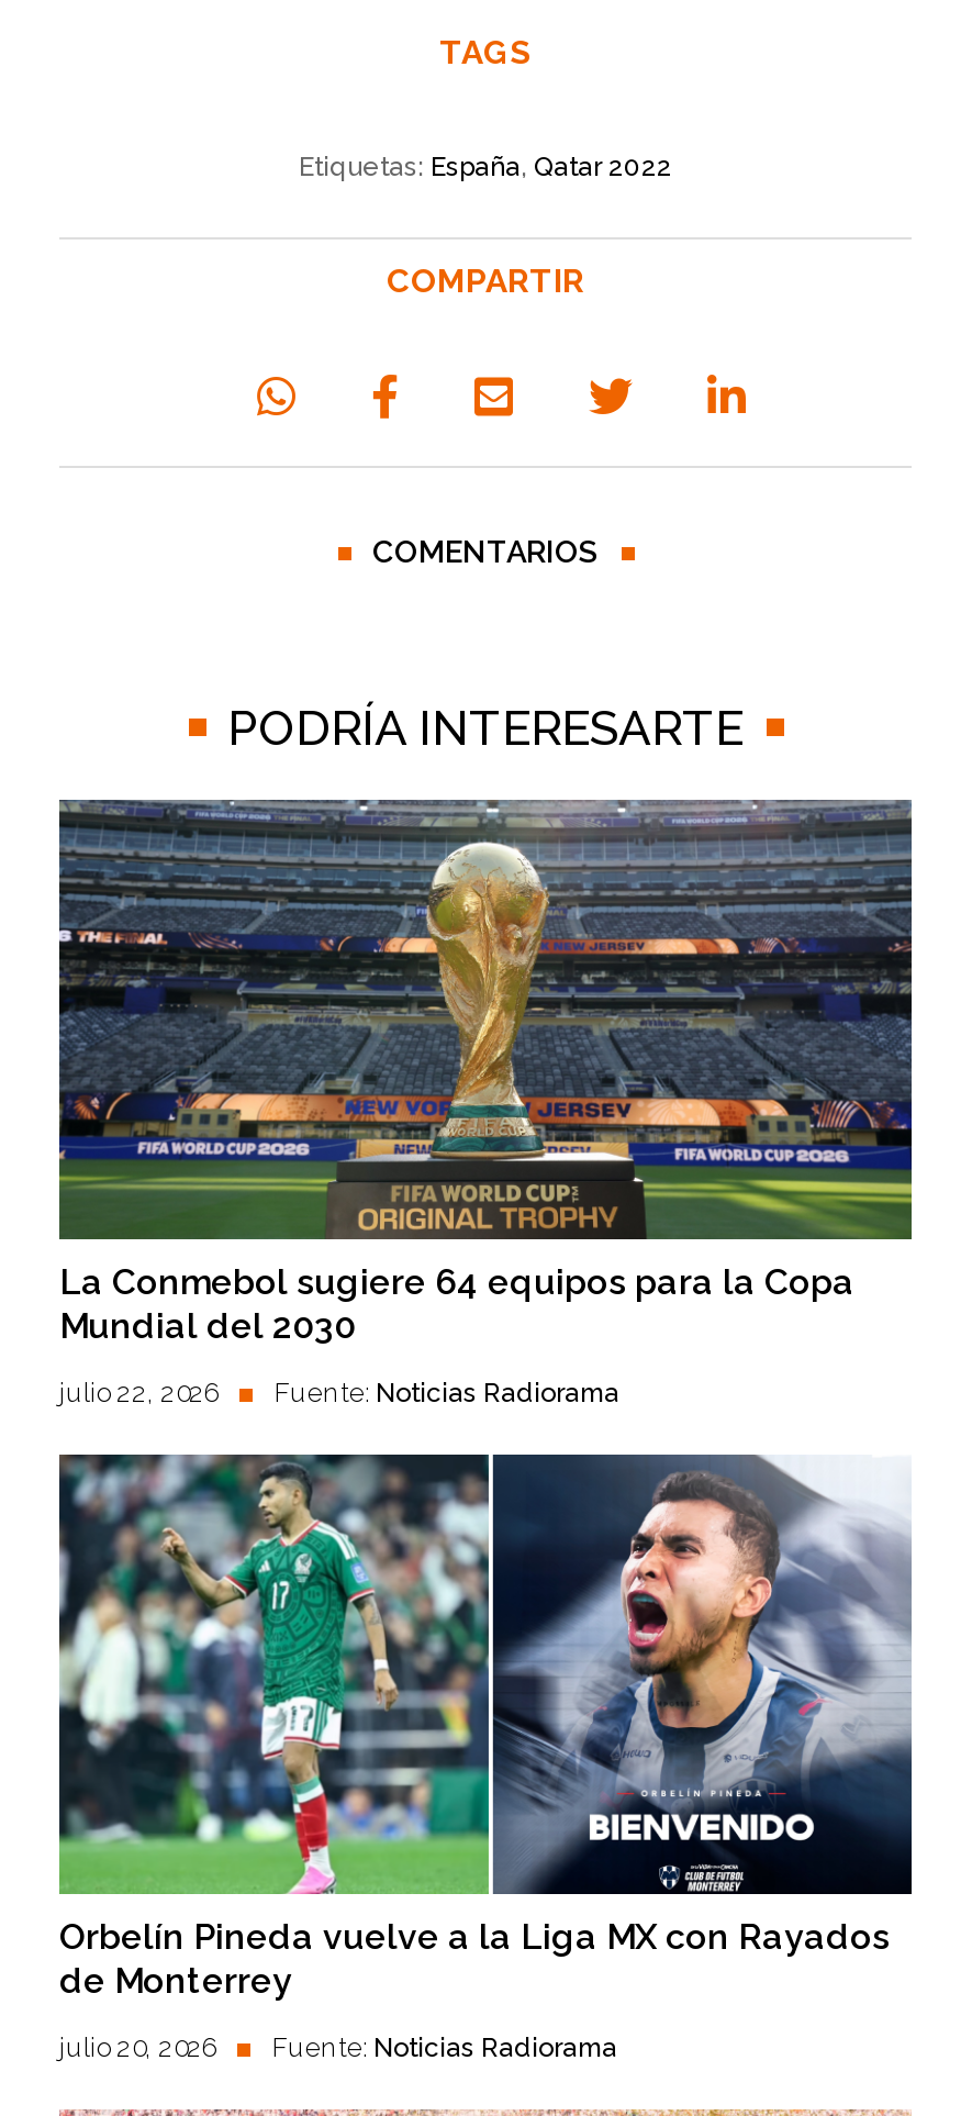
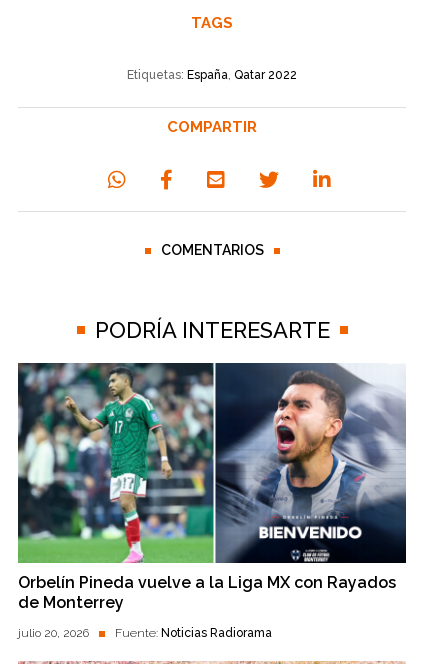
- [image]
- La Conmebol sugiere 64 equipos para la Copa
- Mundial del 2030
- julio 22, 2026
- Fuente: Noticias Radiorama
